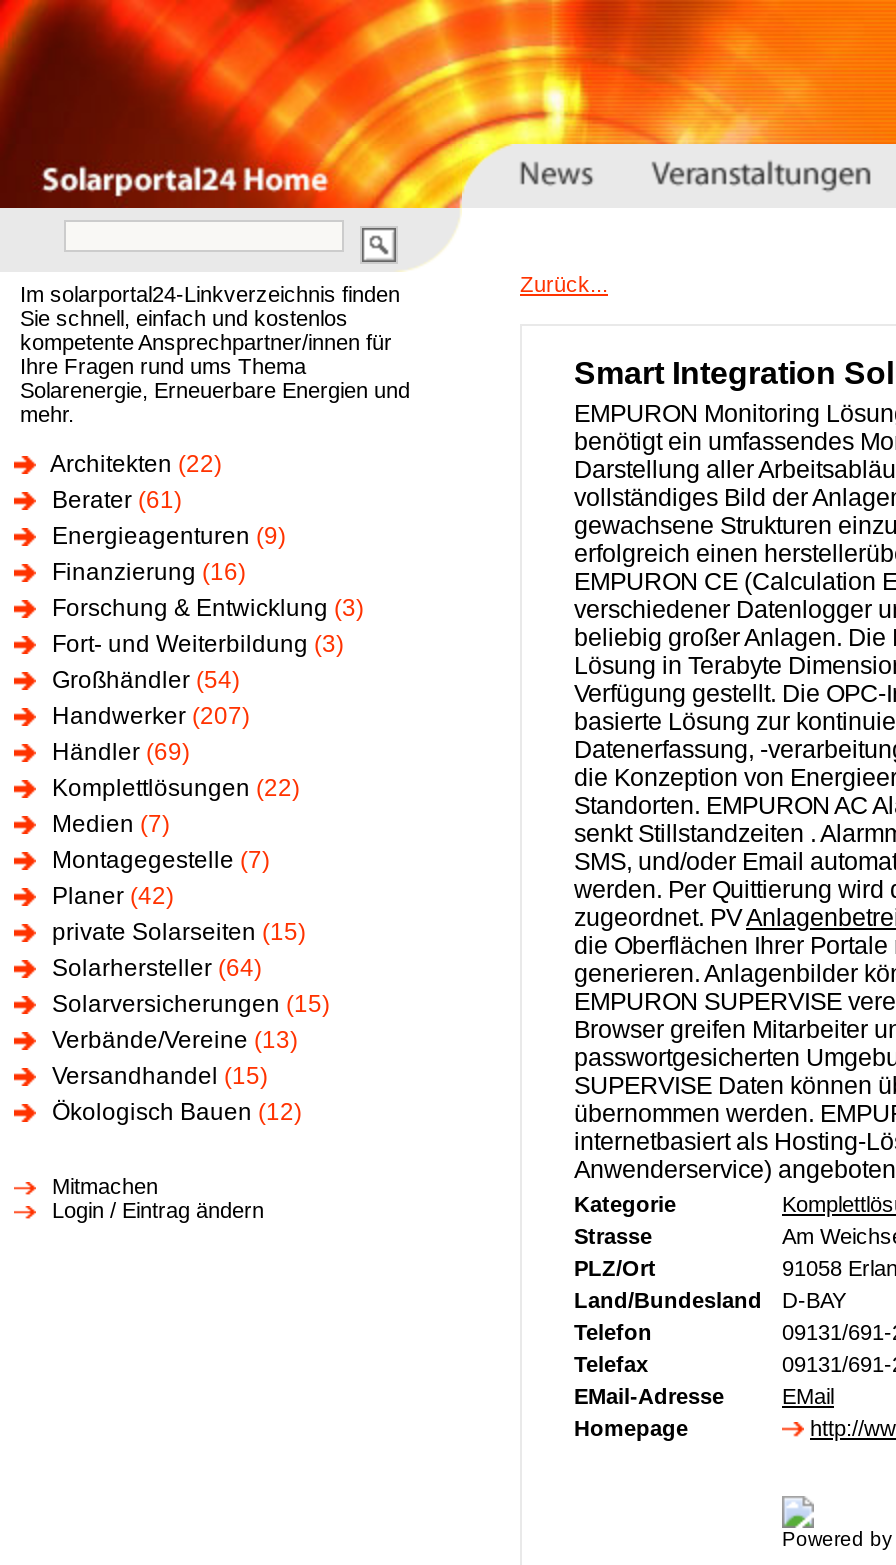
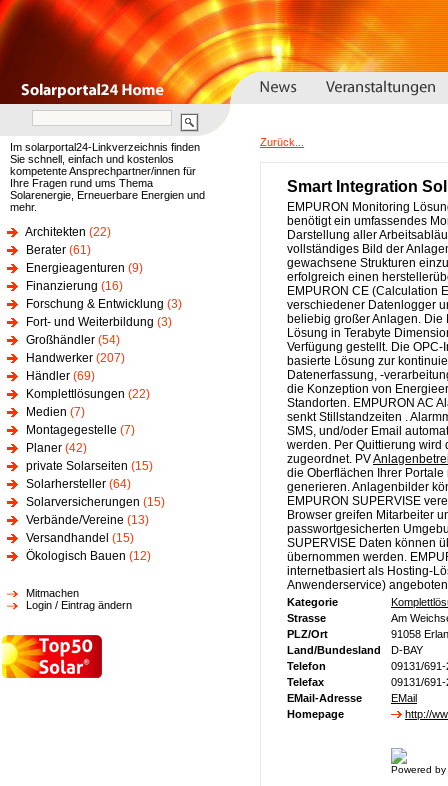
+ [image]
